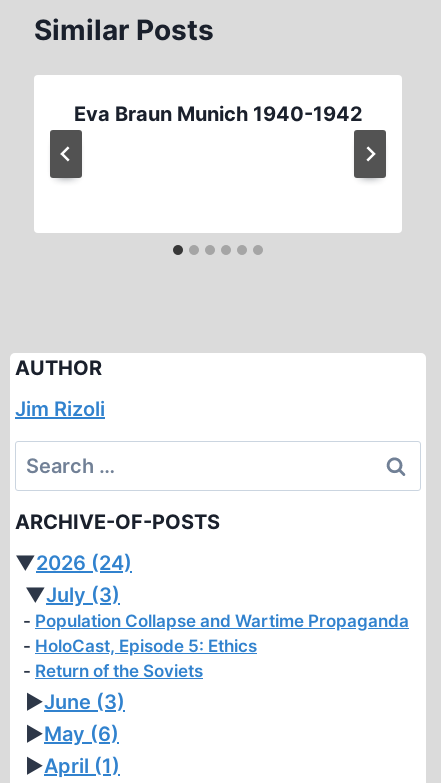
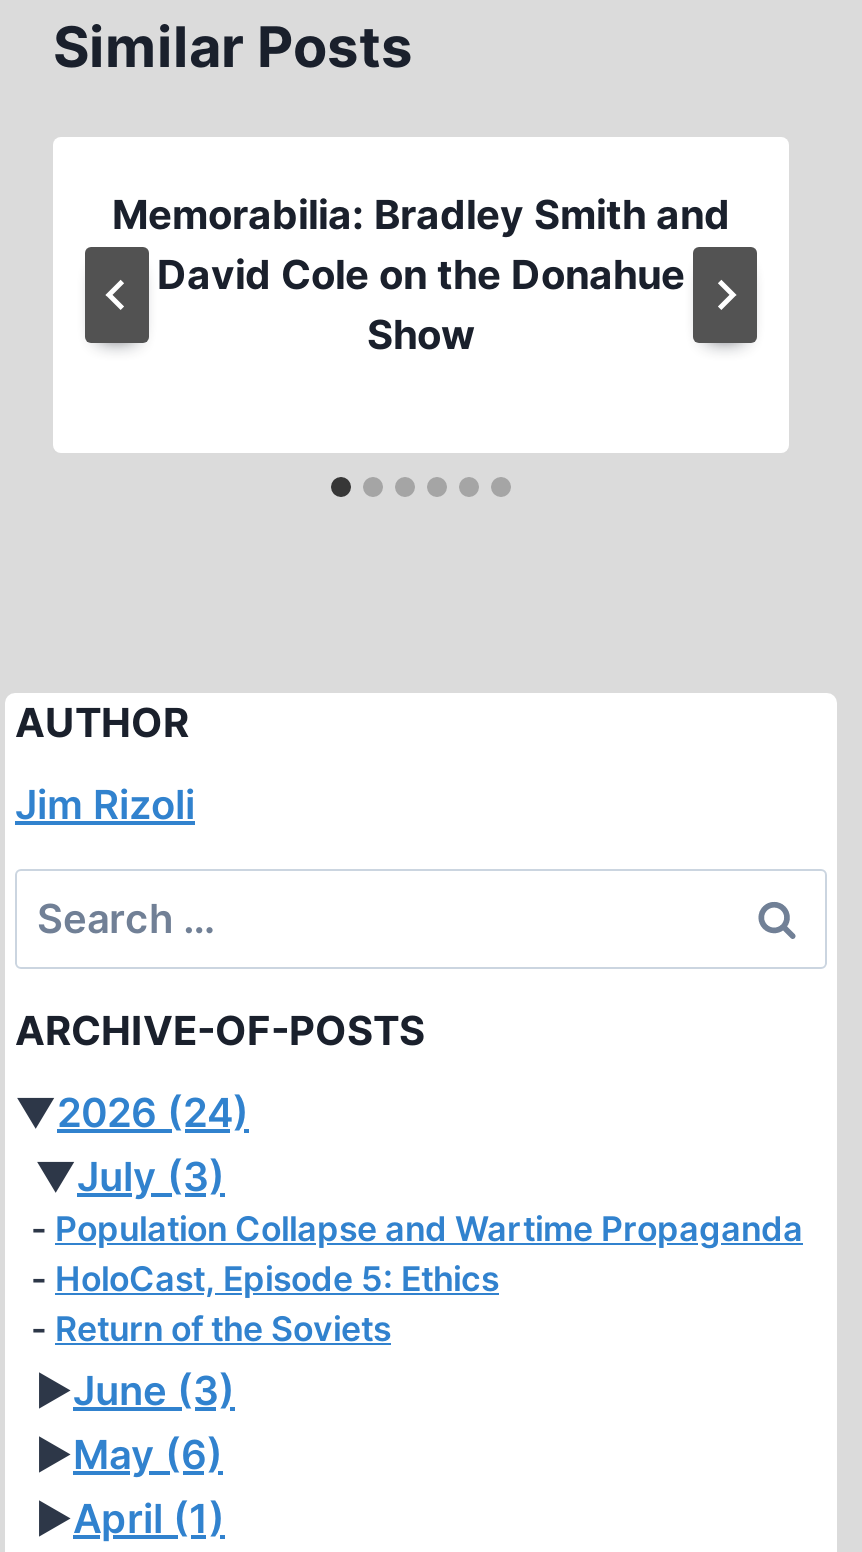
- Eva Braun Munich 1940-1942
+ Memorabilia: Bradley Smith and
+ David Cole on the Donahue
+ Show
